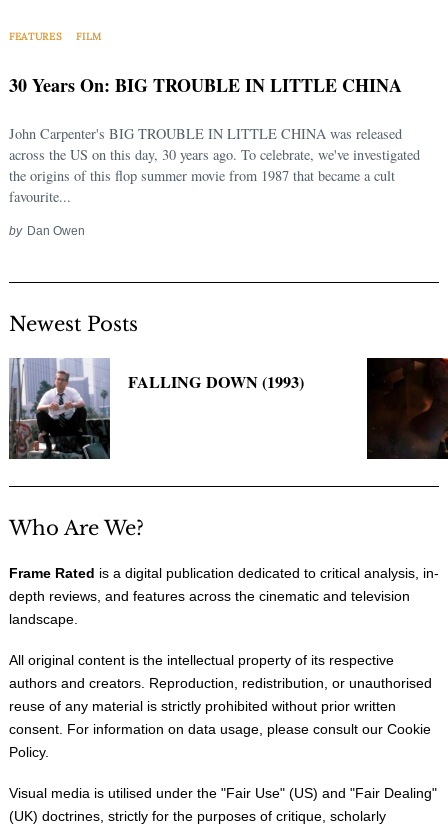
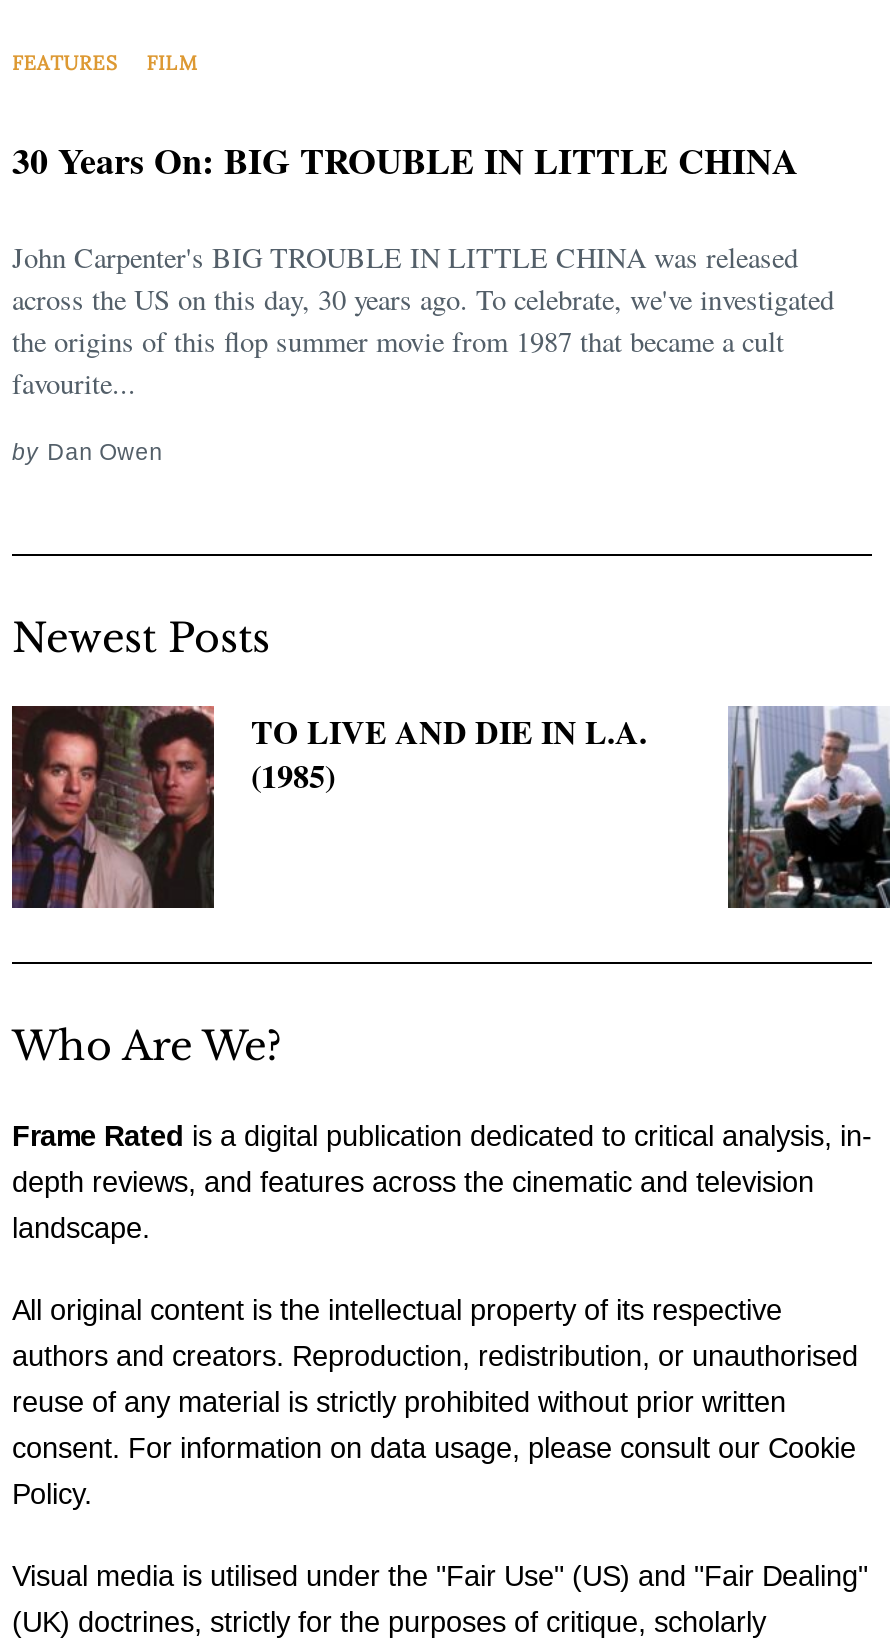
- [image]
- FALLING DOWN (1993)
+ [image]
+ TO LIVE AND DIE IN L.A.
+ (1985)

- [image]
+ [image]
